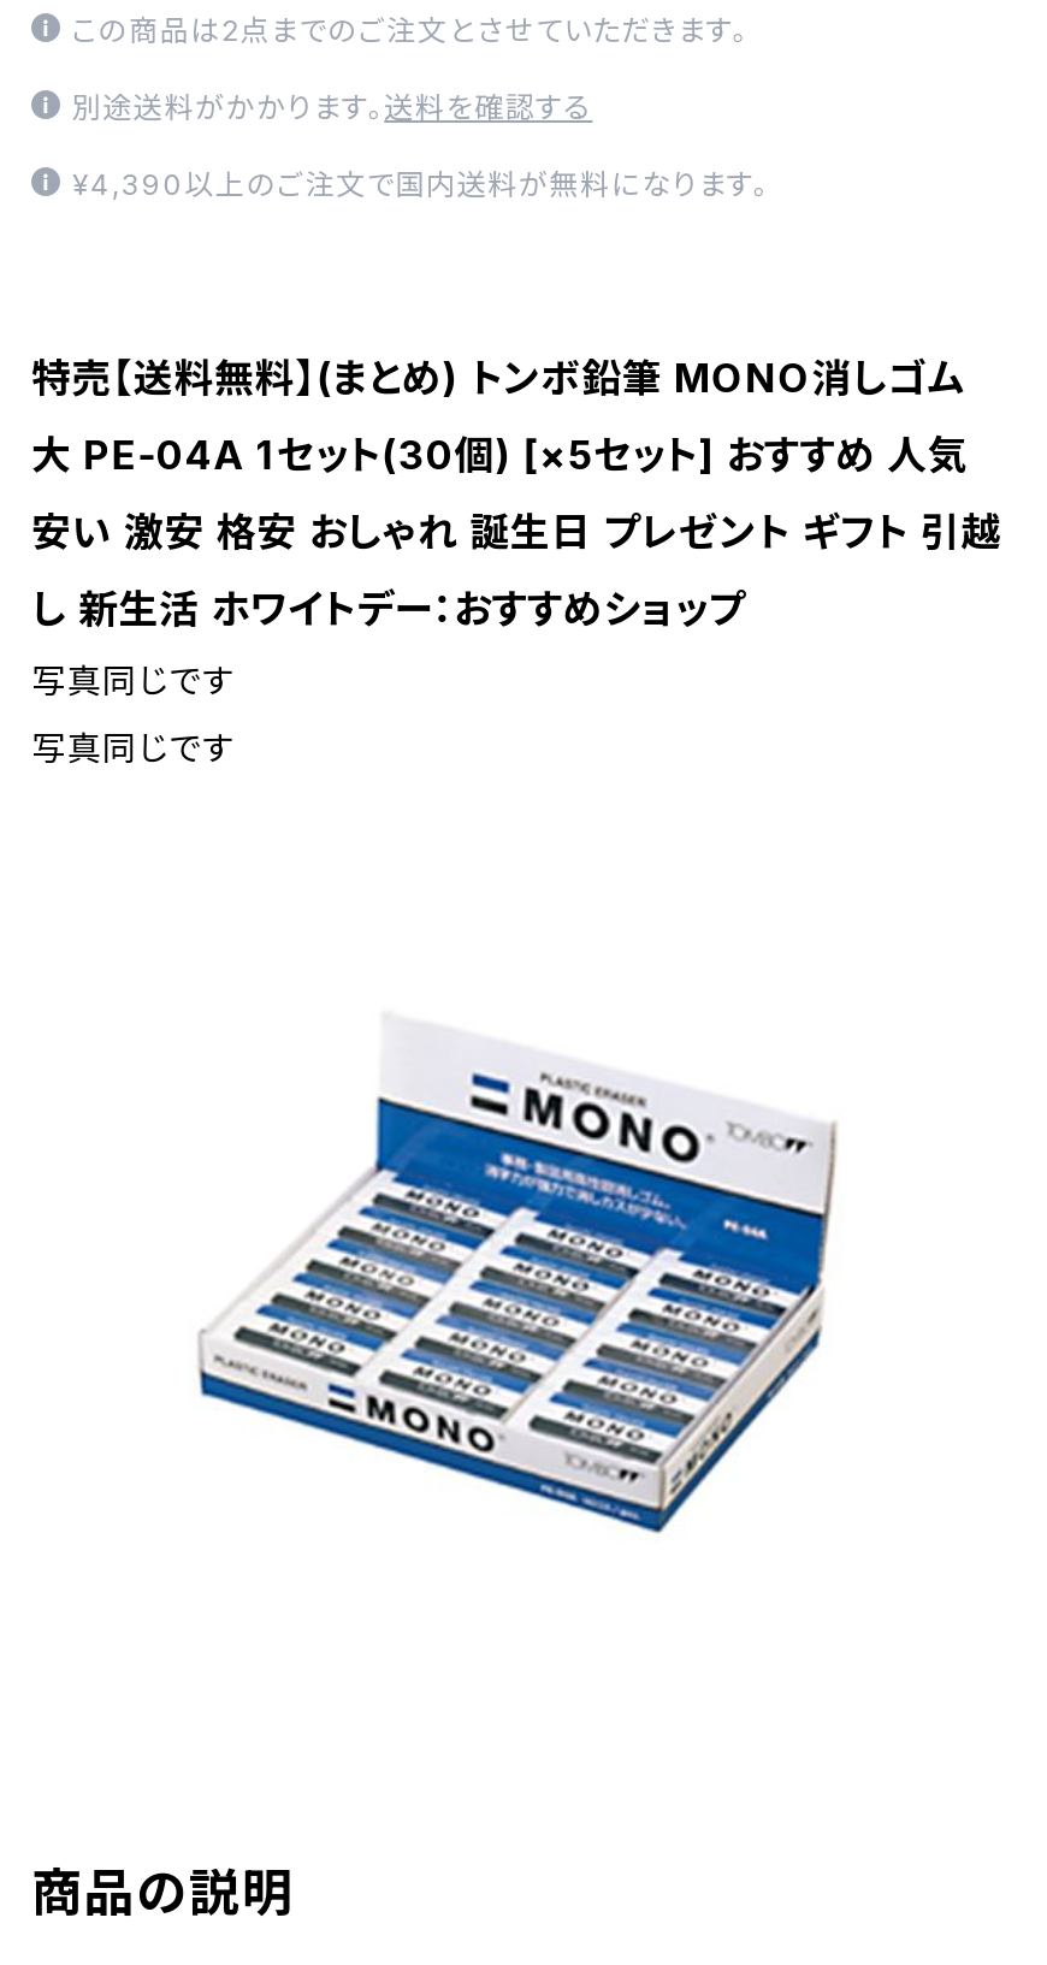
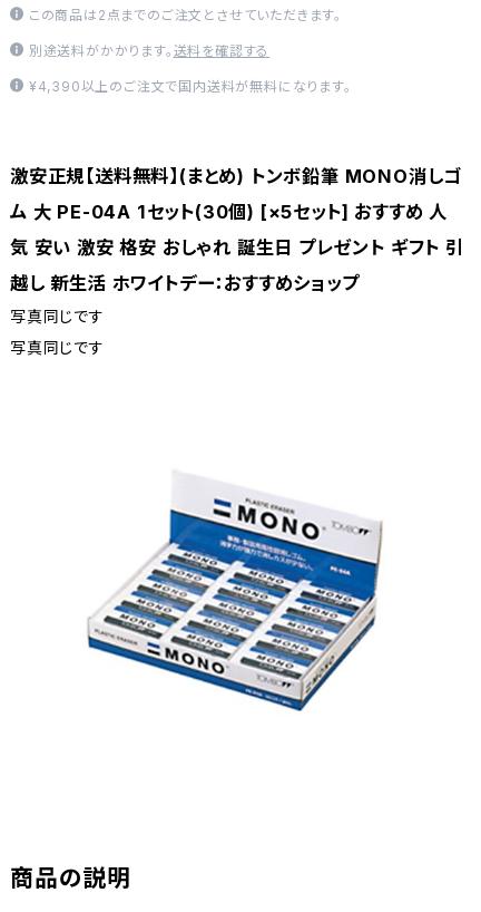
- 特売【送料無料】(まとめ) トンボ鉛筆 MONO消しゴム
+ 激安正規【送料無料】(まとめ) トンボ鉛筆 MONO消しゴ

- 大 PE-04A 1セット(30個) [×5セット] おすすめ 人気
+ ム 大 PE-04A 1セット(30個) [×5セット] おすすめ 人

- 安い 激安 格安 おしゃれ 誕生日 プレゼント ギフト 引越
+ 気 安い 激安 格安 おしゃれ 誕生日 プレゼント ギフト 引

- し 新生活 ホワイトデー：おすすめショップ
+ 越し 新生活 ホワイトデー：おすすめショップ
